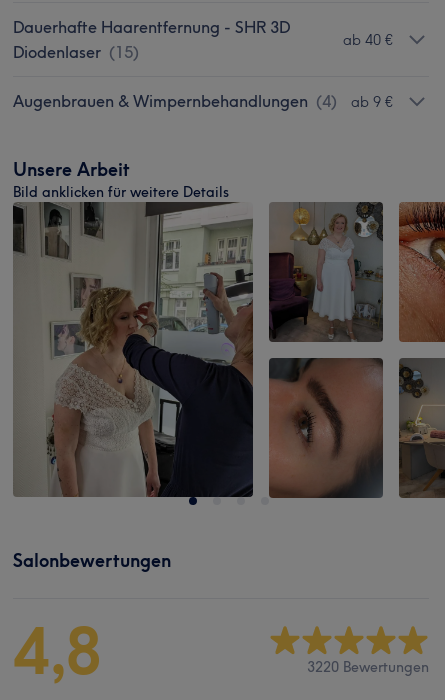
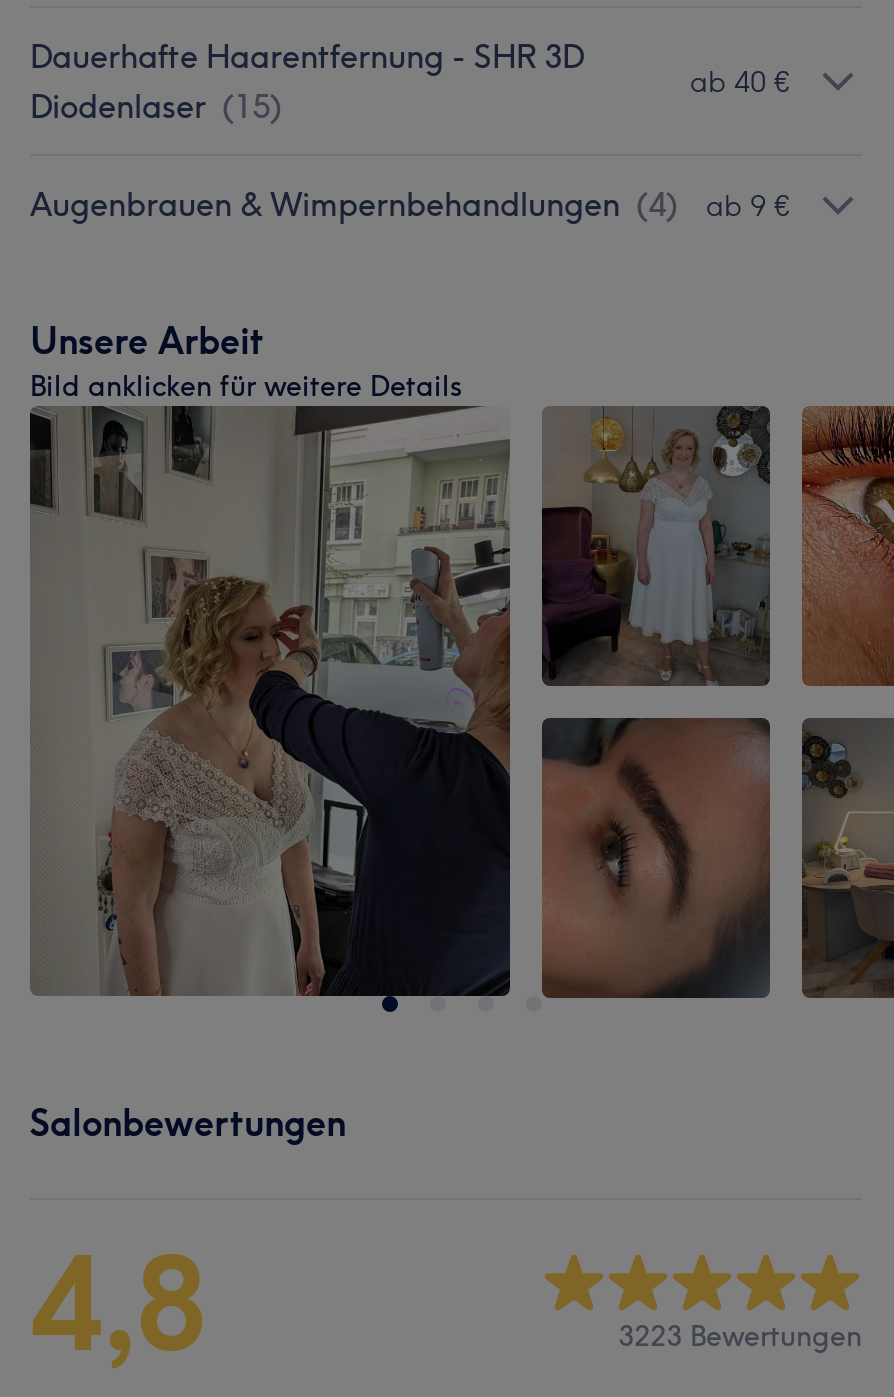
- 3220 Bewertungen
+ 3223 Bewertungen
